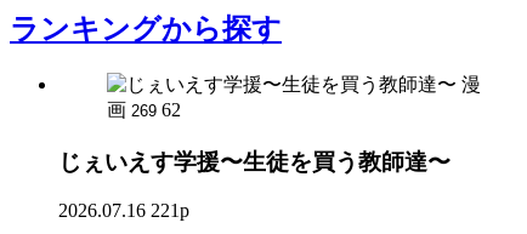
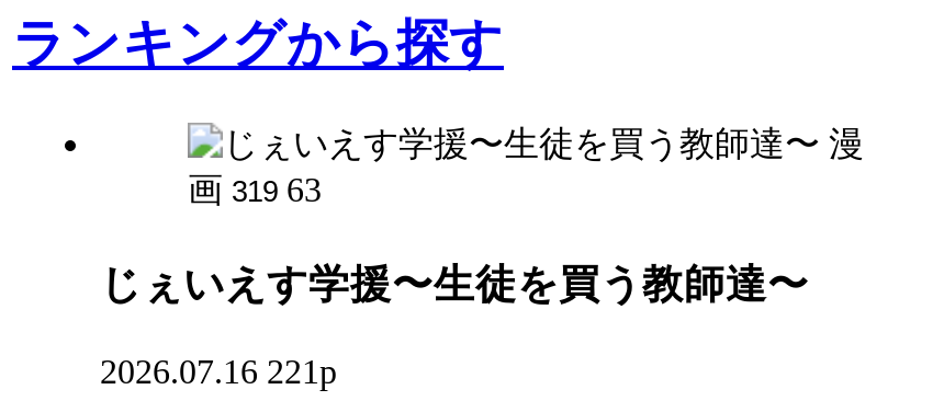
- 画 269 62
+ 画 319 63
